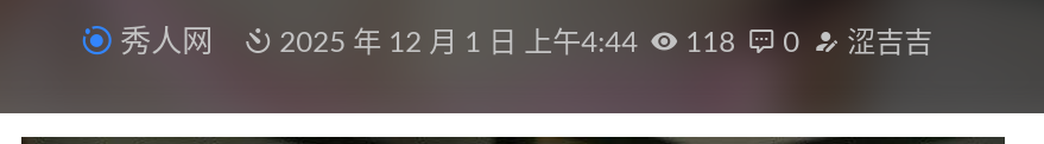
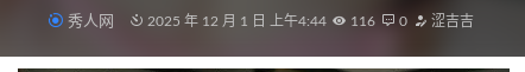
- 118
+ 116
